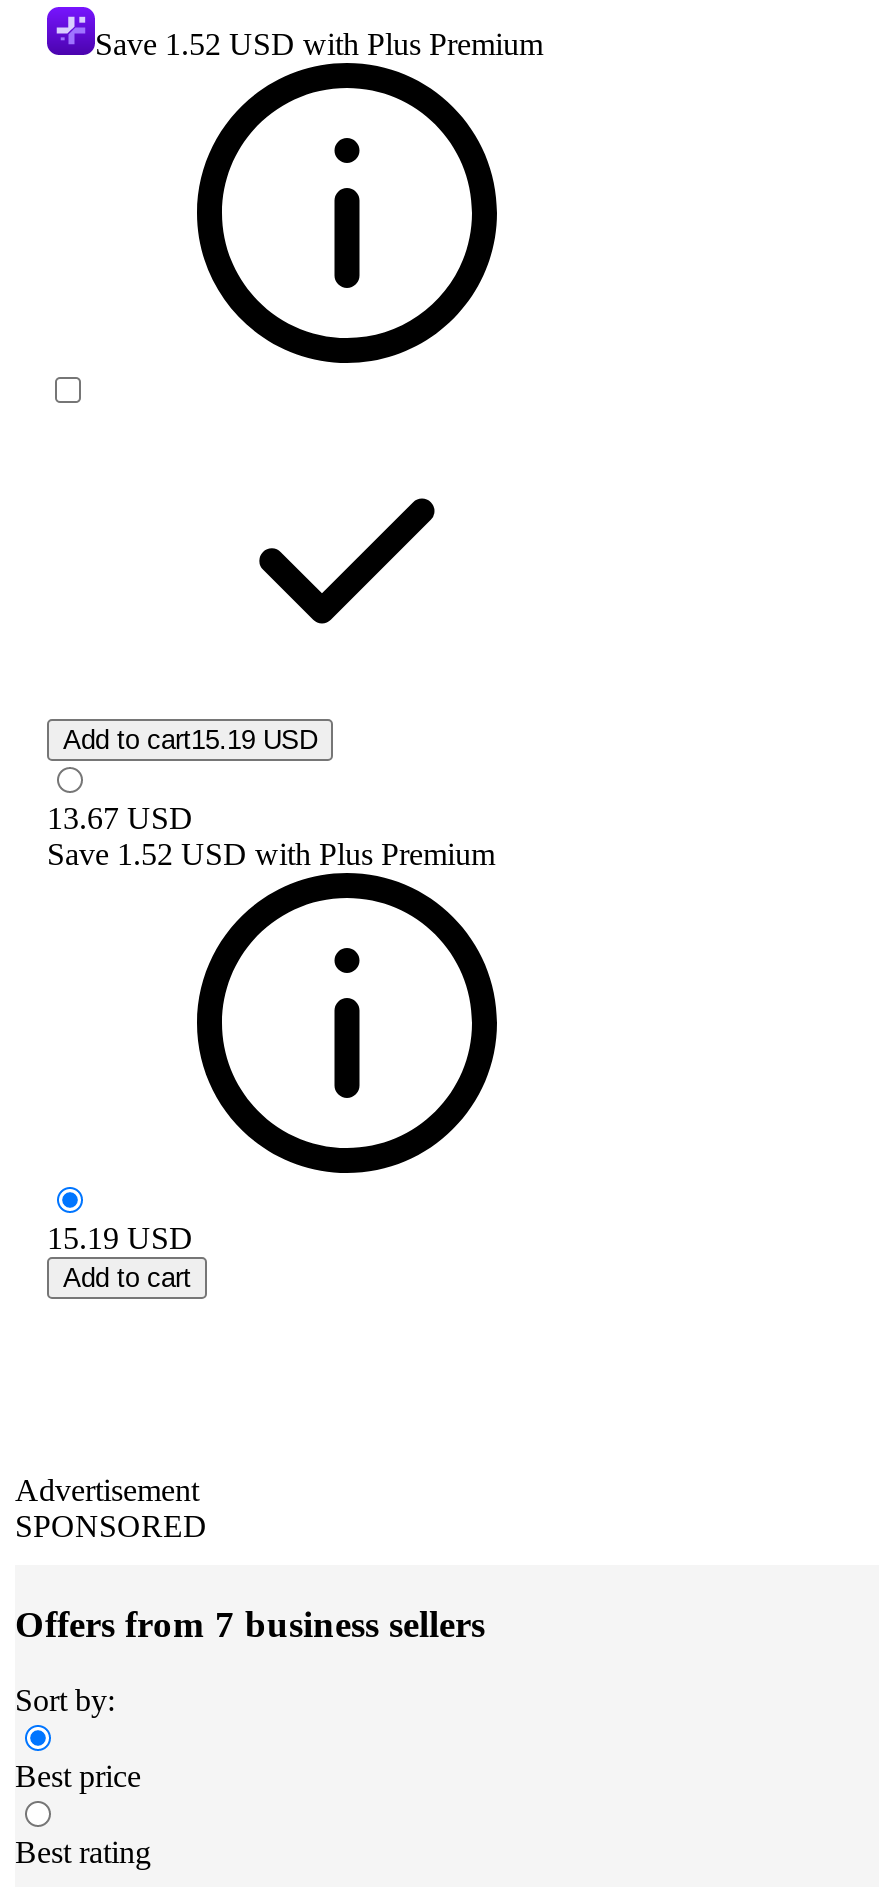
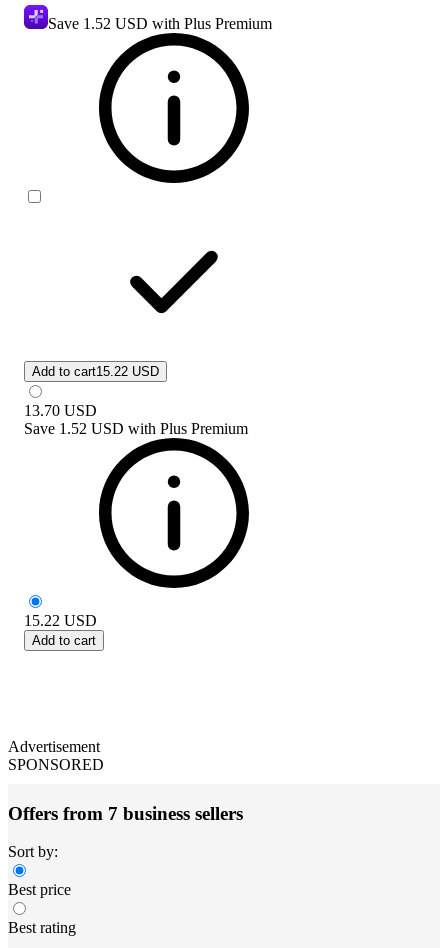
- Add to cart15.19 USD
+ Add to cart15.22 USD

- 13.67 USD
+ 13.70 USD

- 15.19 USD
+ 15.22 USD
